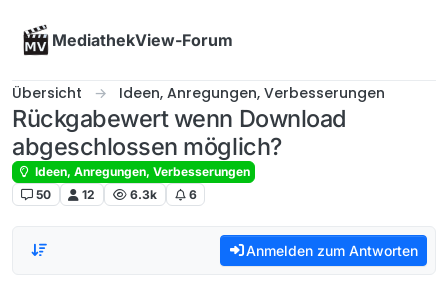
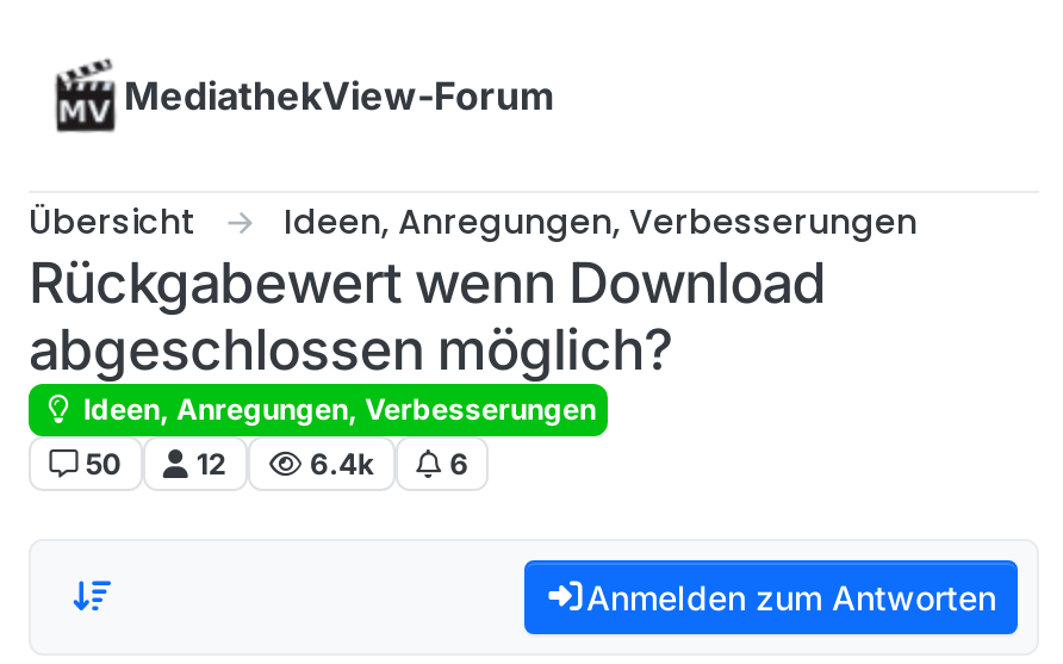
- 6.3k
+ 6.4k
